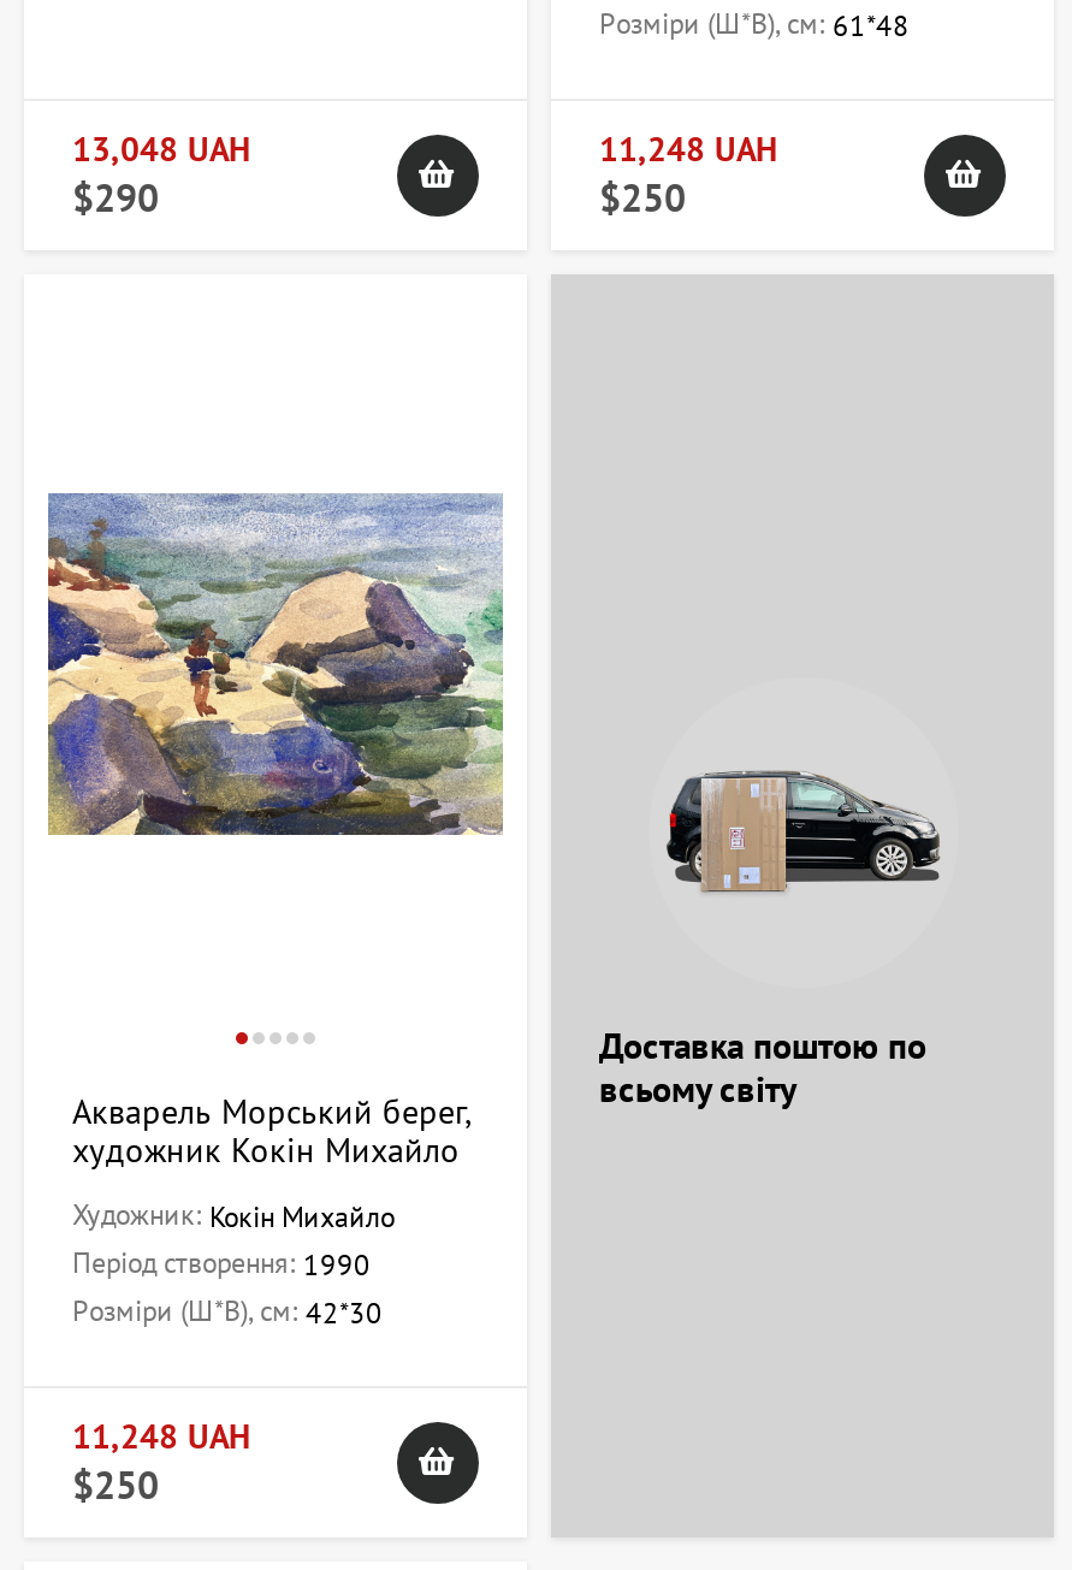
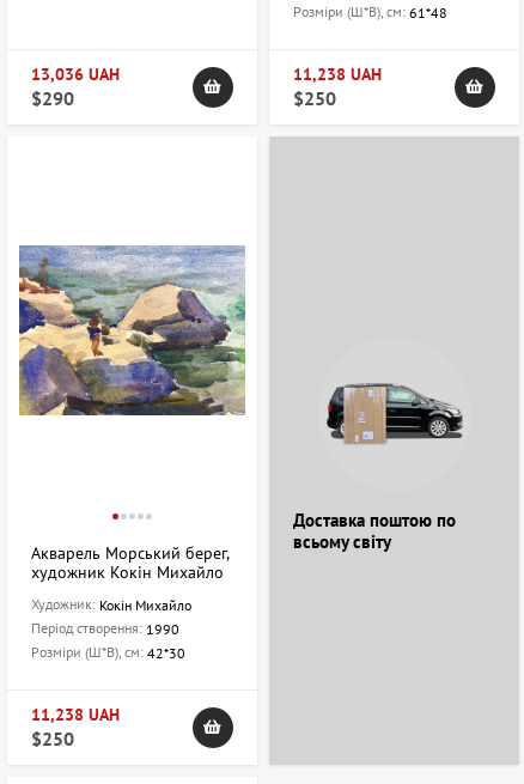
- 13,048 UAH
+ 13,036 UAH

- 11,248 UAH
+ 11,238 UAH

- 11,248 UAH
+ 11,238 UAH
